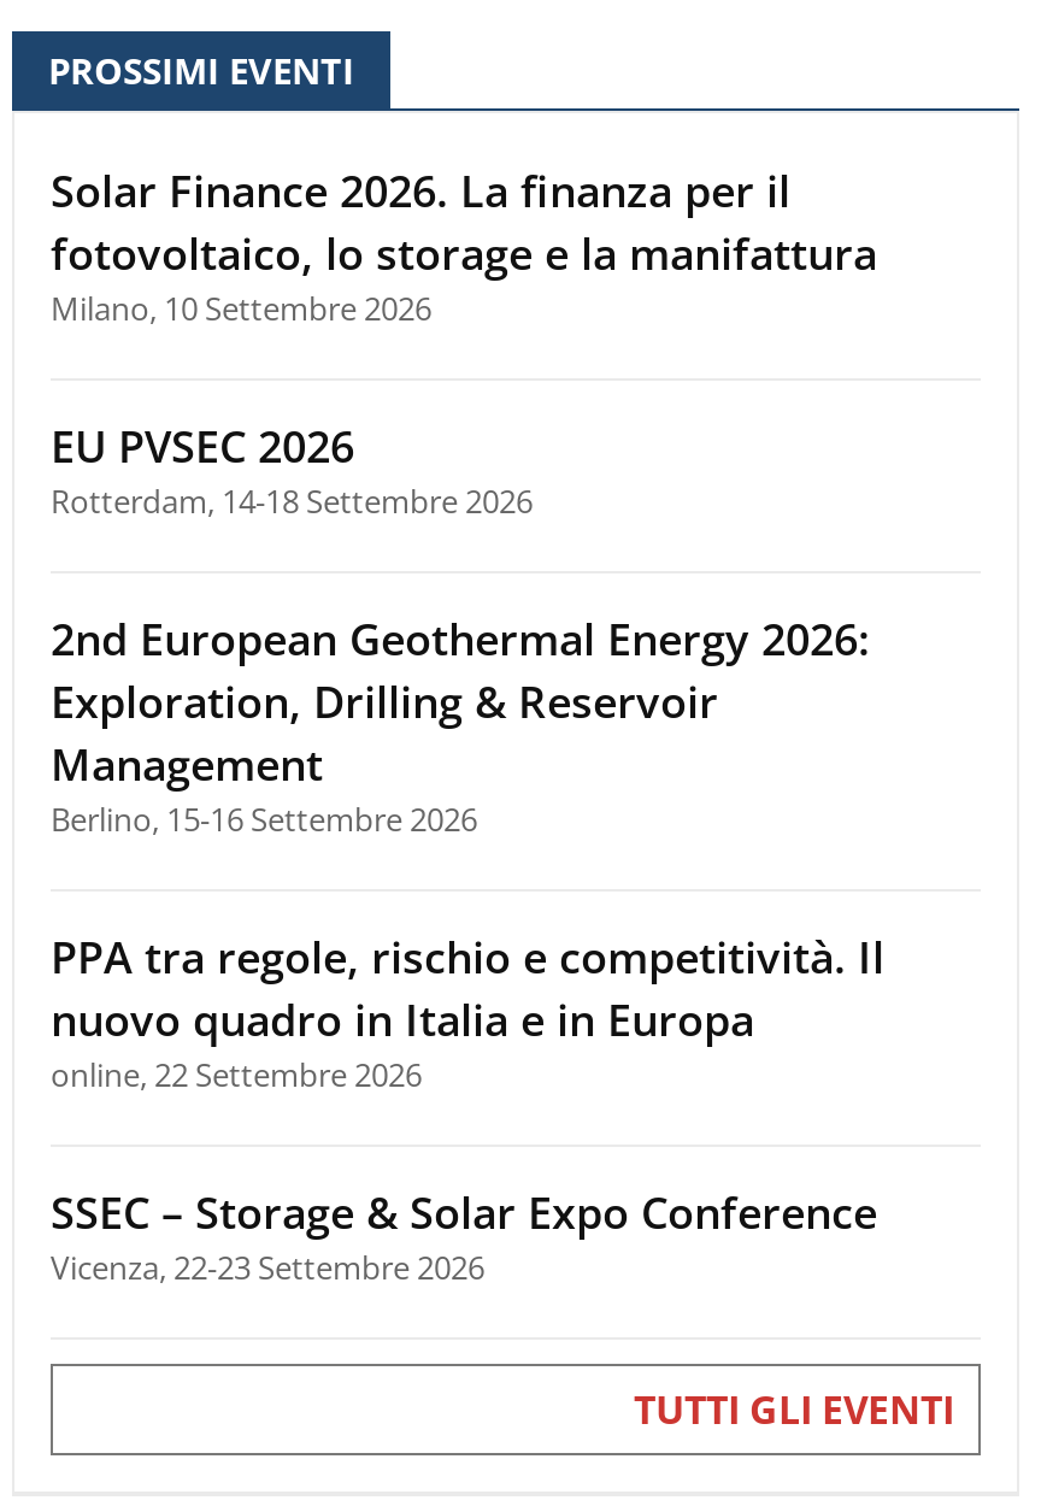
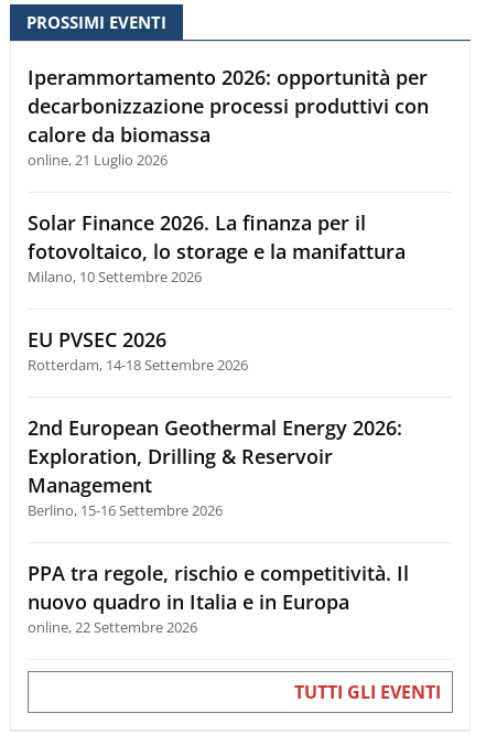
+ Iperammortamento 2026: opportunità per
+ decarbonizzazione processi produttivi con
+ calore da biomassa
+ online, 21 Luglio 2026

moved down: Solar Finance 2026. La finanza per il | fotovoltaico, lo storage e la manifattura | Milano, 10 Settembre 2026 | ... | nuovo quadro in Italia e in Europa | online, 22 Settembre 2026

- SSEC – Storage & Solar Expo Conference
- Vicenza, 22-23 Settembre 2026
